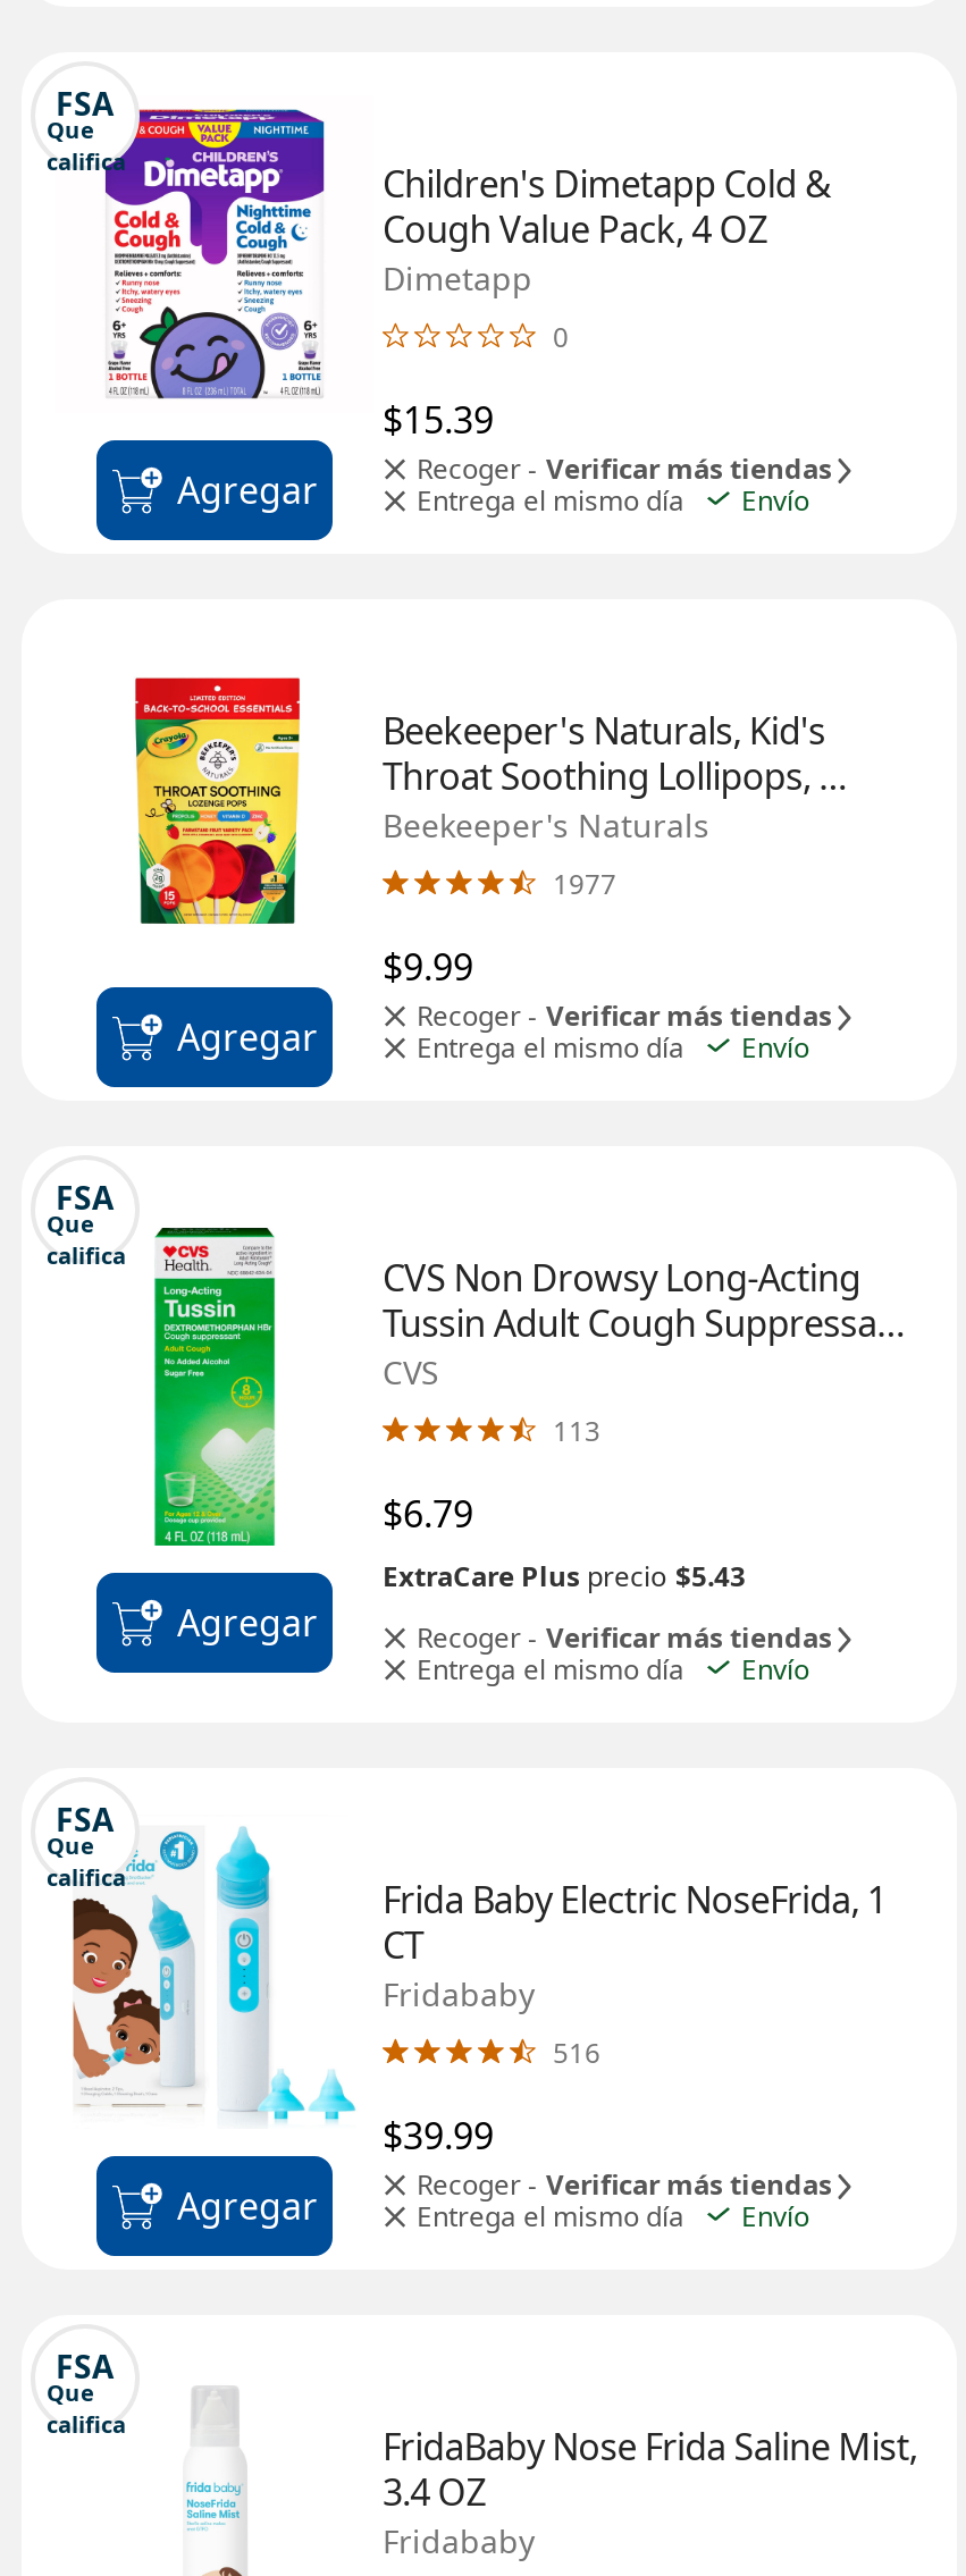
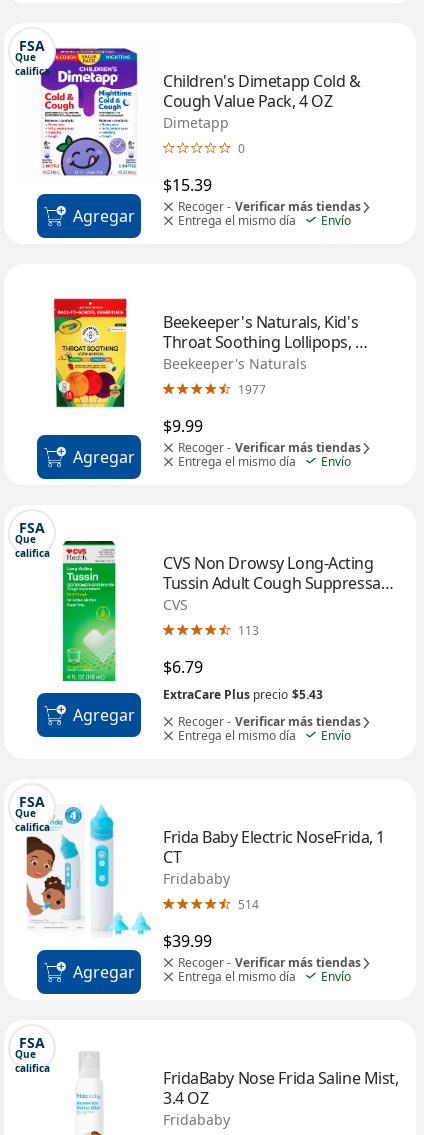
- 516
+ 514
